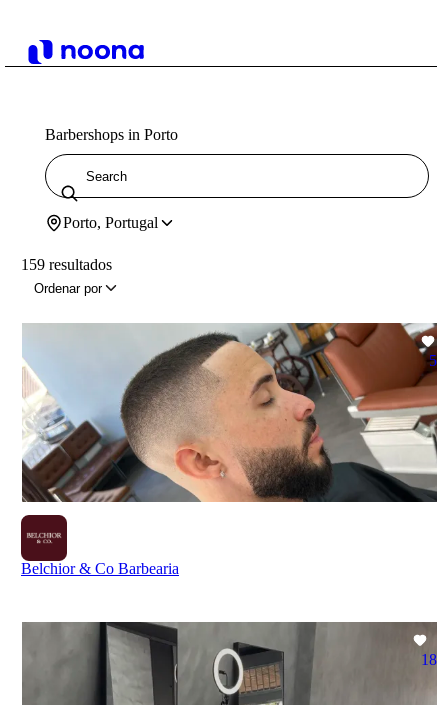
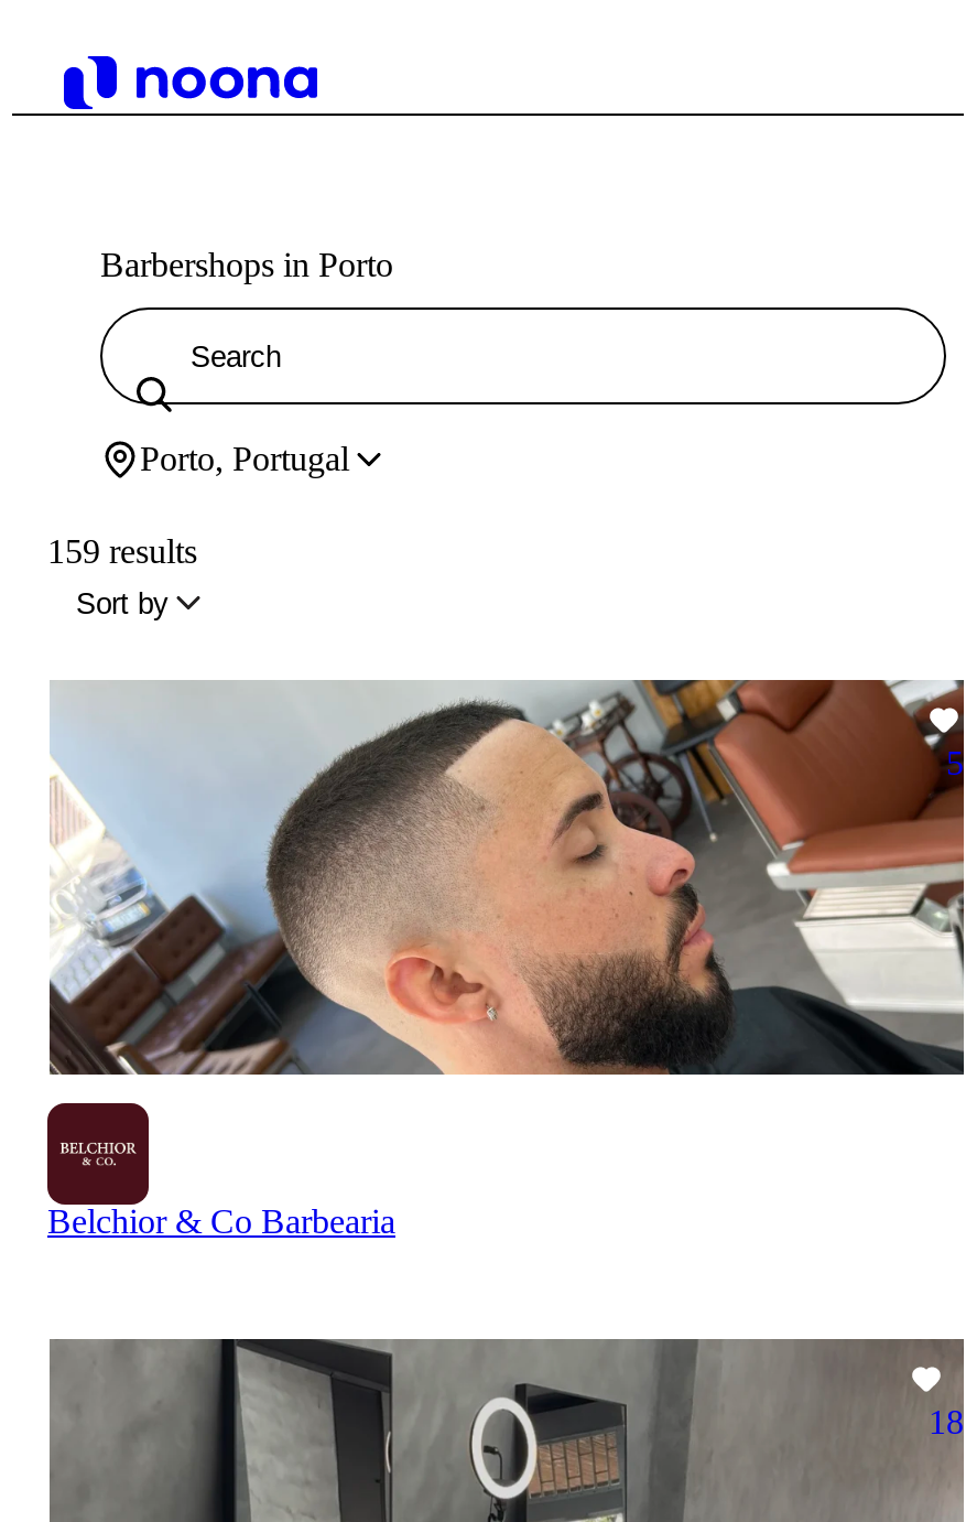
- 159 resultados
- Ordenar por
+ 159 results
+ Sort by
